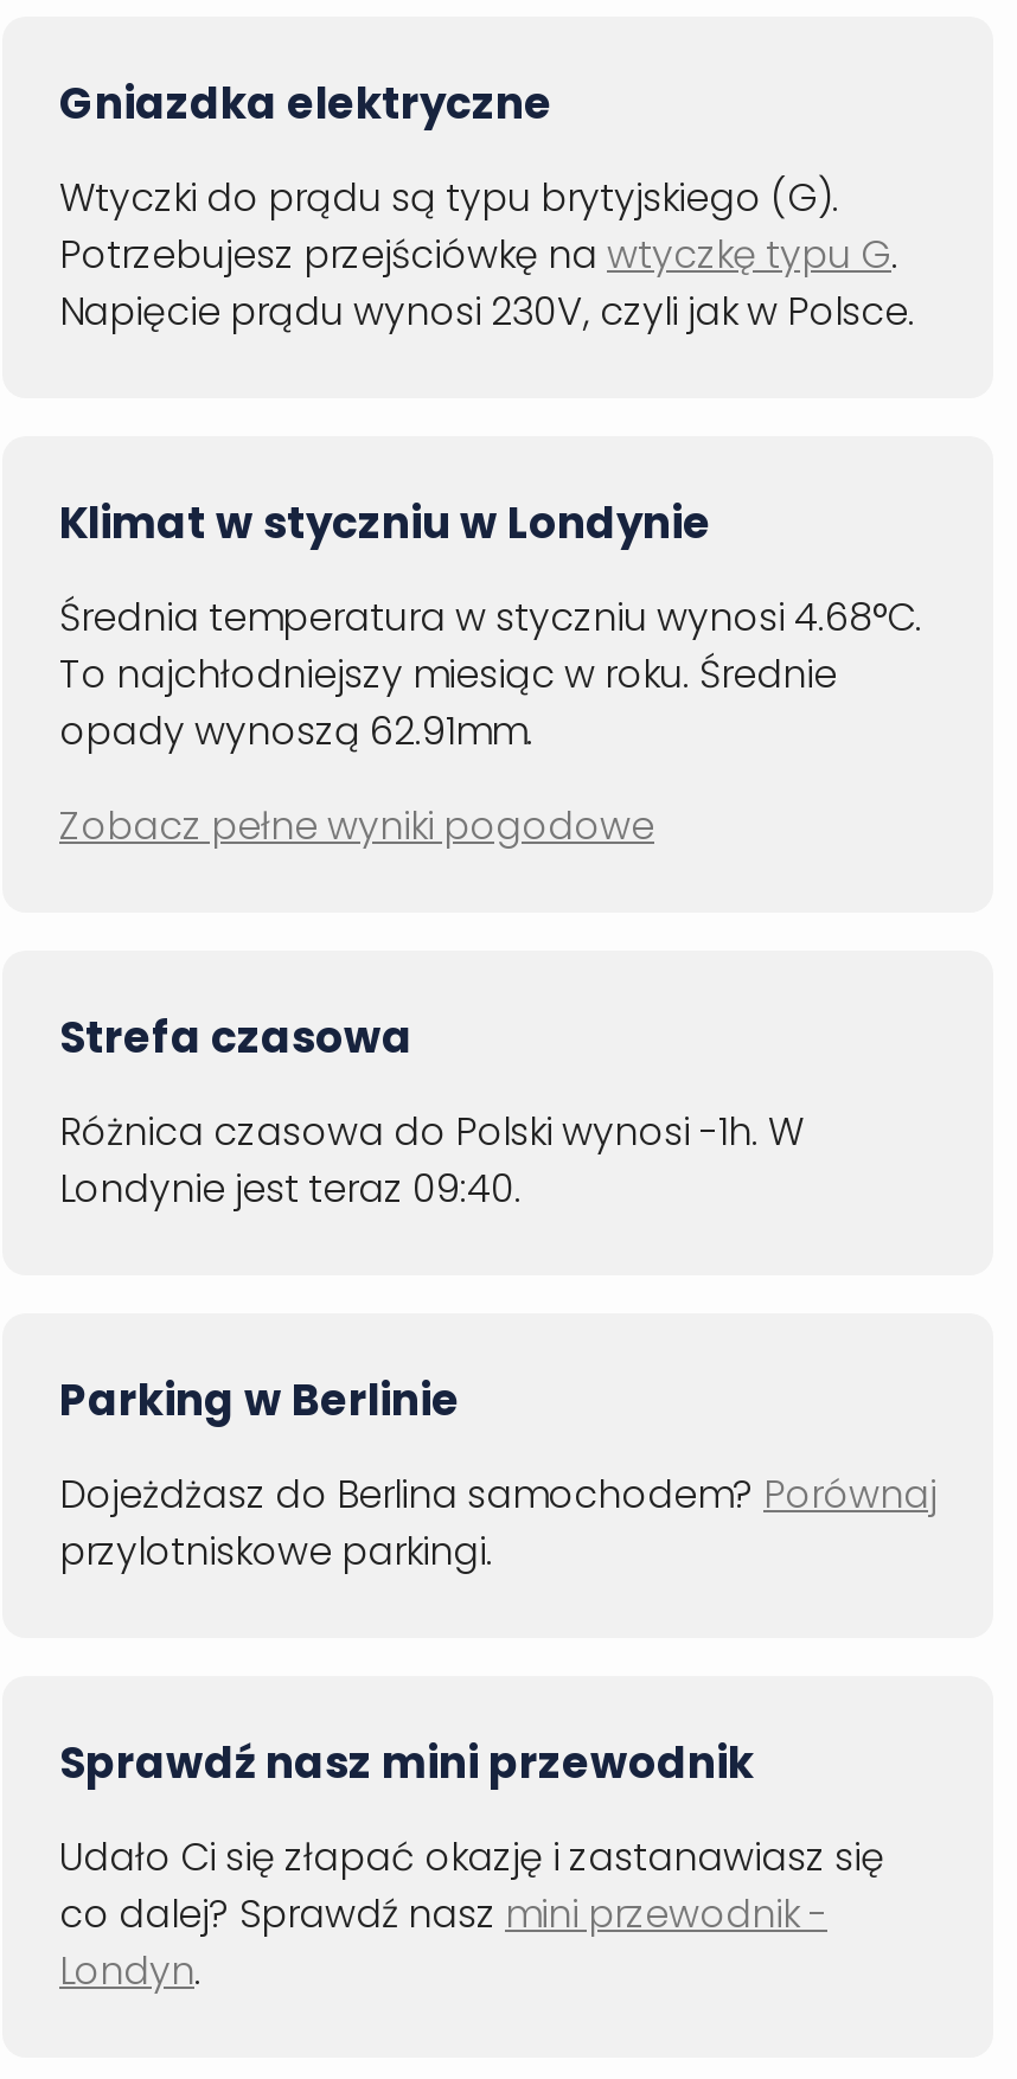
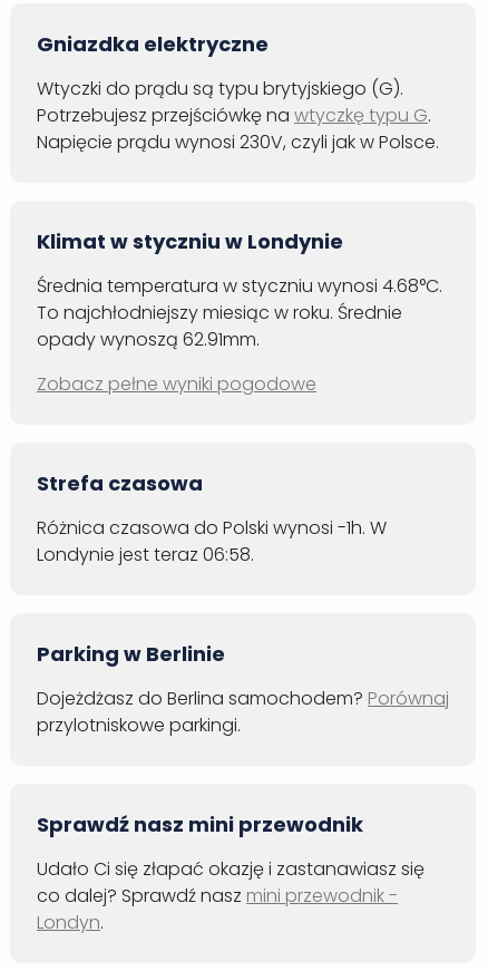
- Londynie jest teraz 09:40.
+ Londynie jest teraz 06:58.
